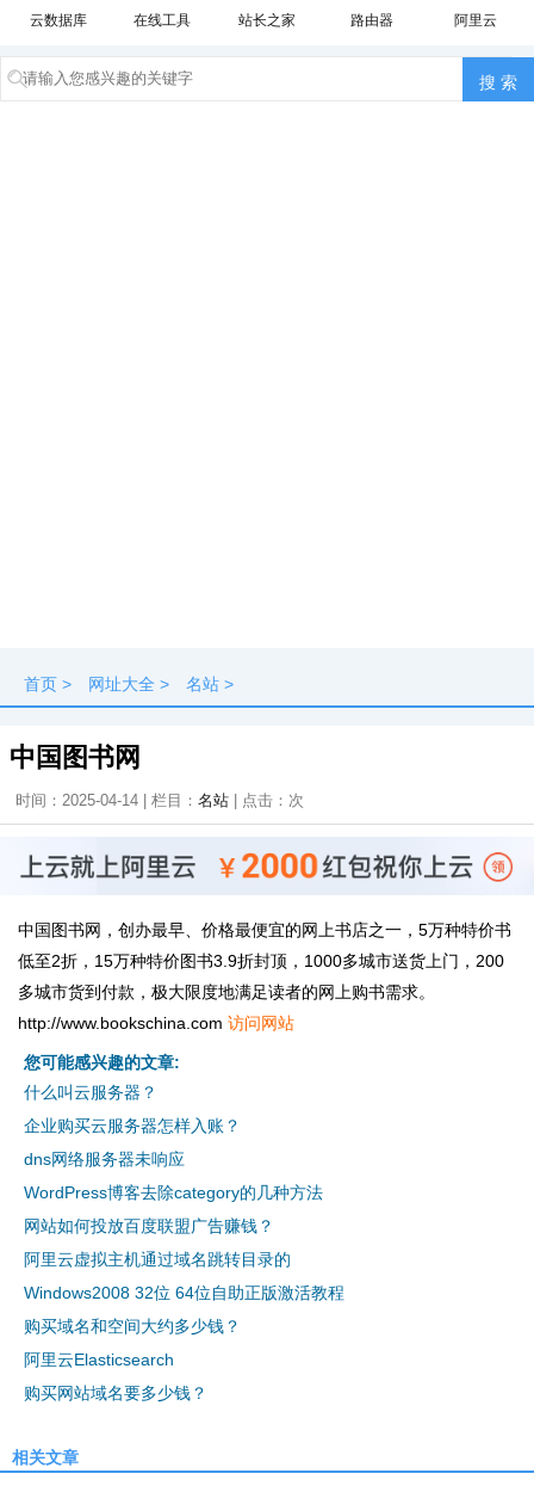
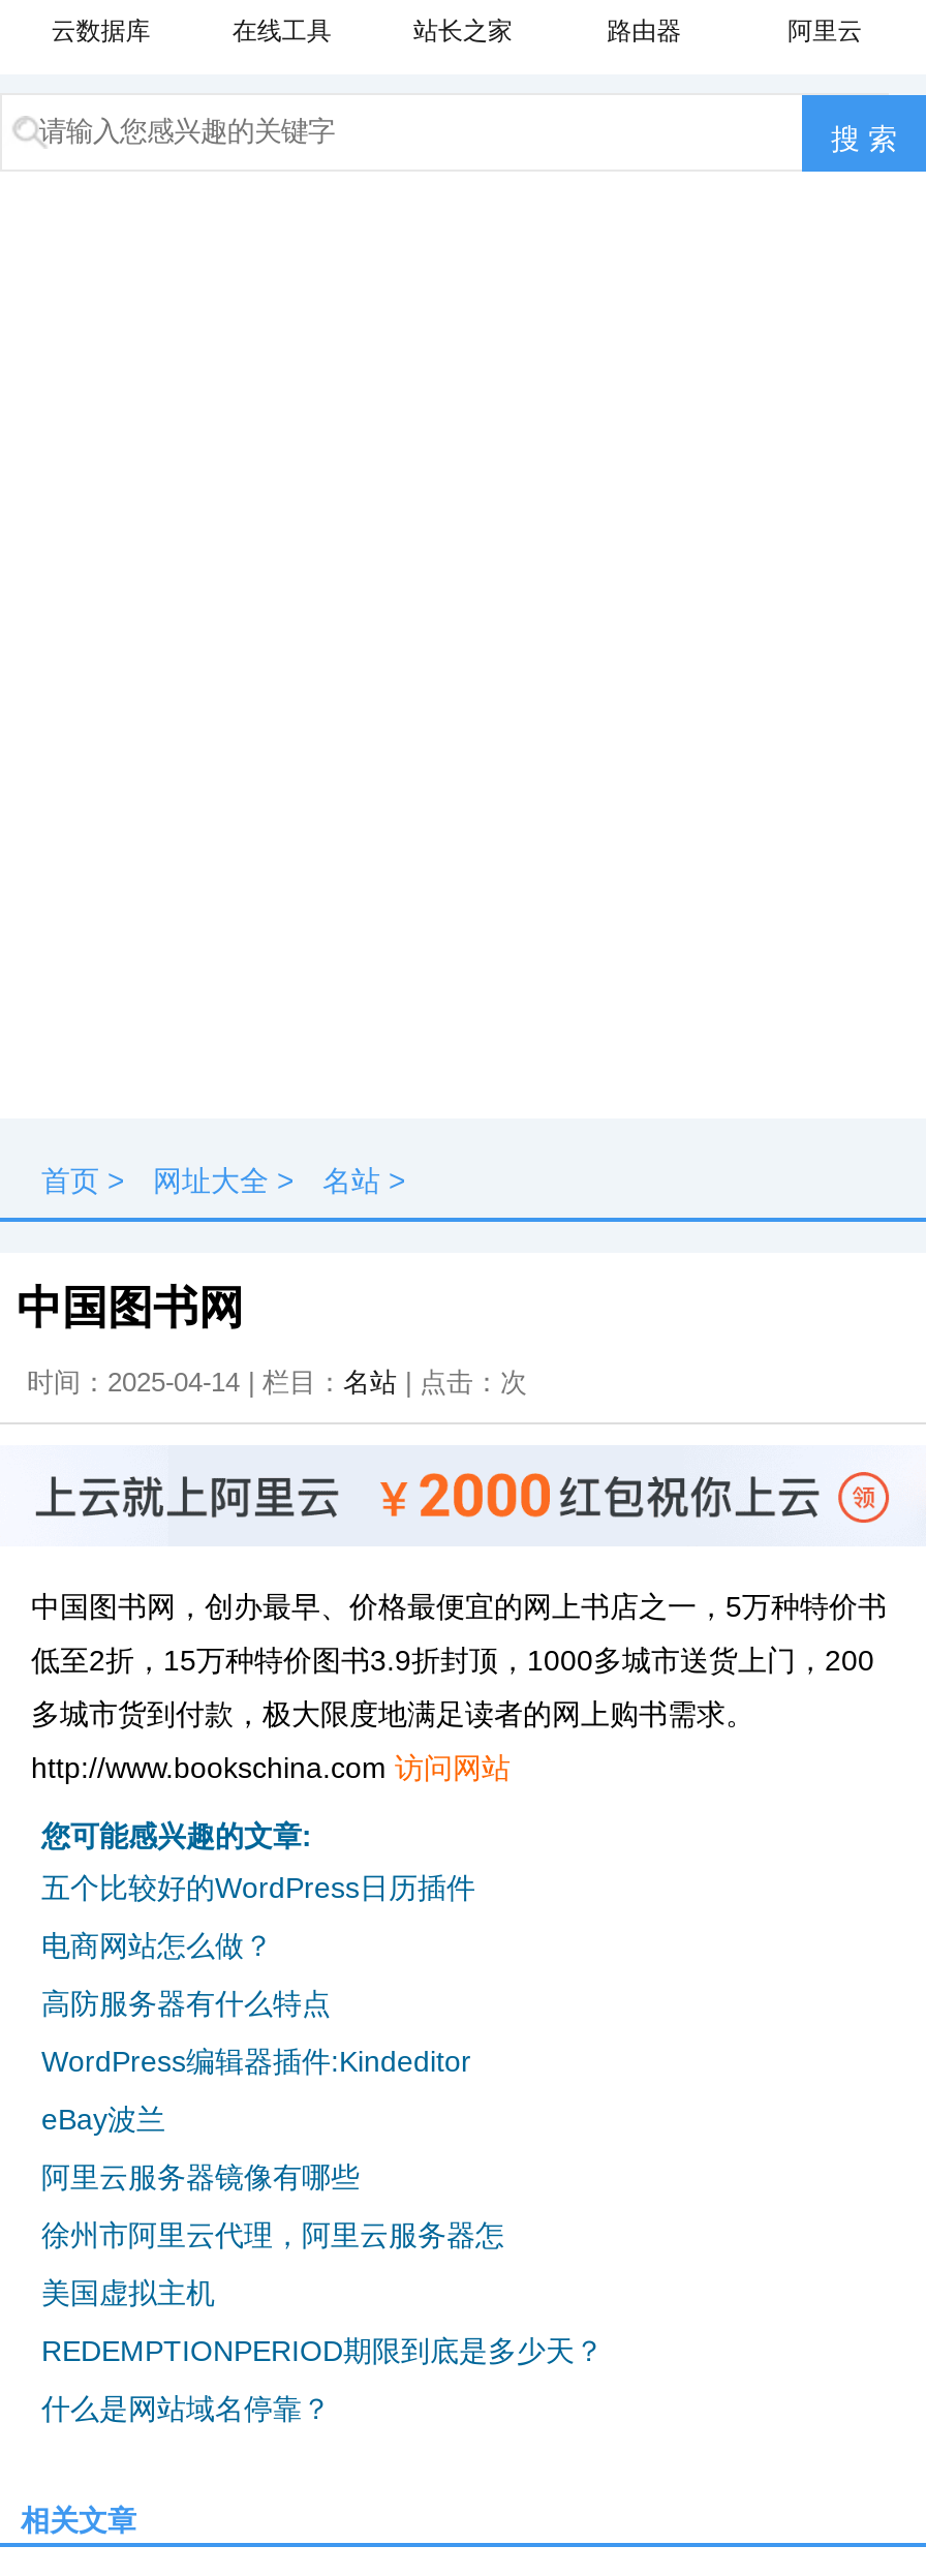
- 什么叫云服务器？
+ 五个比较好的WordPress日历插件

- 企业购买云服务器怎样入账？
+ 电商网站怎么做？

- dns网络服务器未响应
+ 高防服务器有什么特点

- WordPress博客去除category的几种方法
+ WordPress编辑器插件:Kindeditor

- 网站如何投放百度联盟广告赚钱？
+ eBay波兰

- 阿里云虚拟主机通过域名跳转目录的
+ 阿里云服务器镜像有哪些

- Windows2008 32位 64位自助正版激活教程
+ 徐州市阿里云代理，阿里云服务器怎

- 购买域名和空间大约多少钱？
+ 美国虚拟主机

- 阿里云Elasticsearch
+ REDEMPTIONPERIOD期限到底是多少天？

- 购买网站域名要多少钱？
+ 什么是网站域名停靠？
